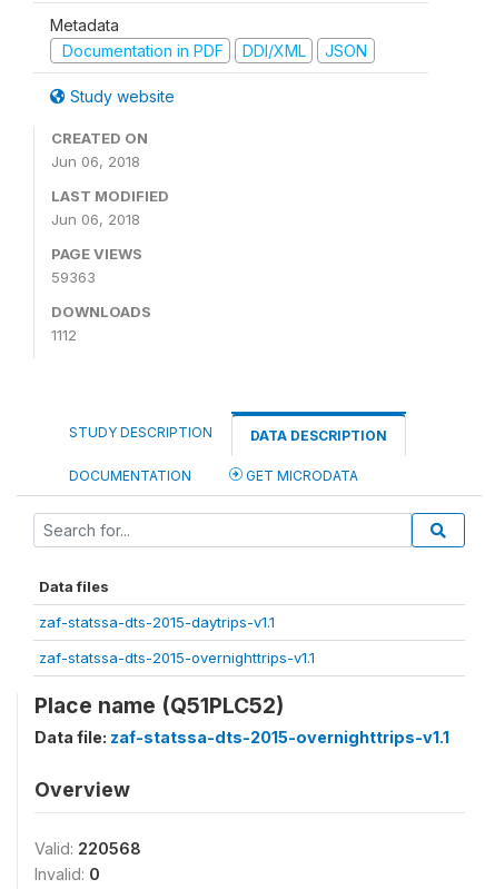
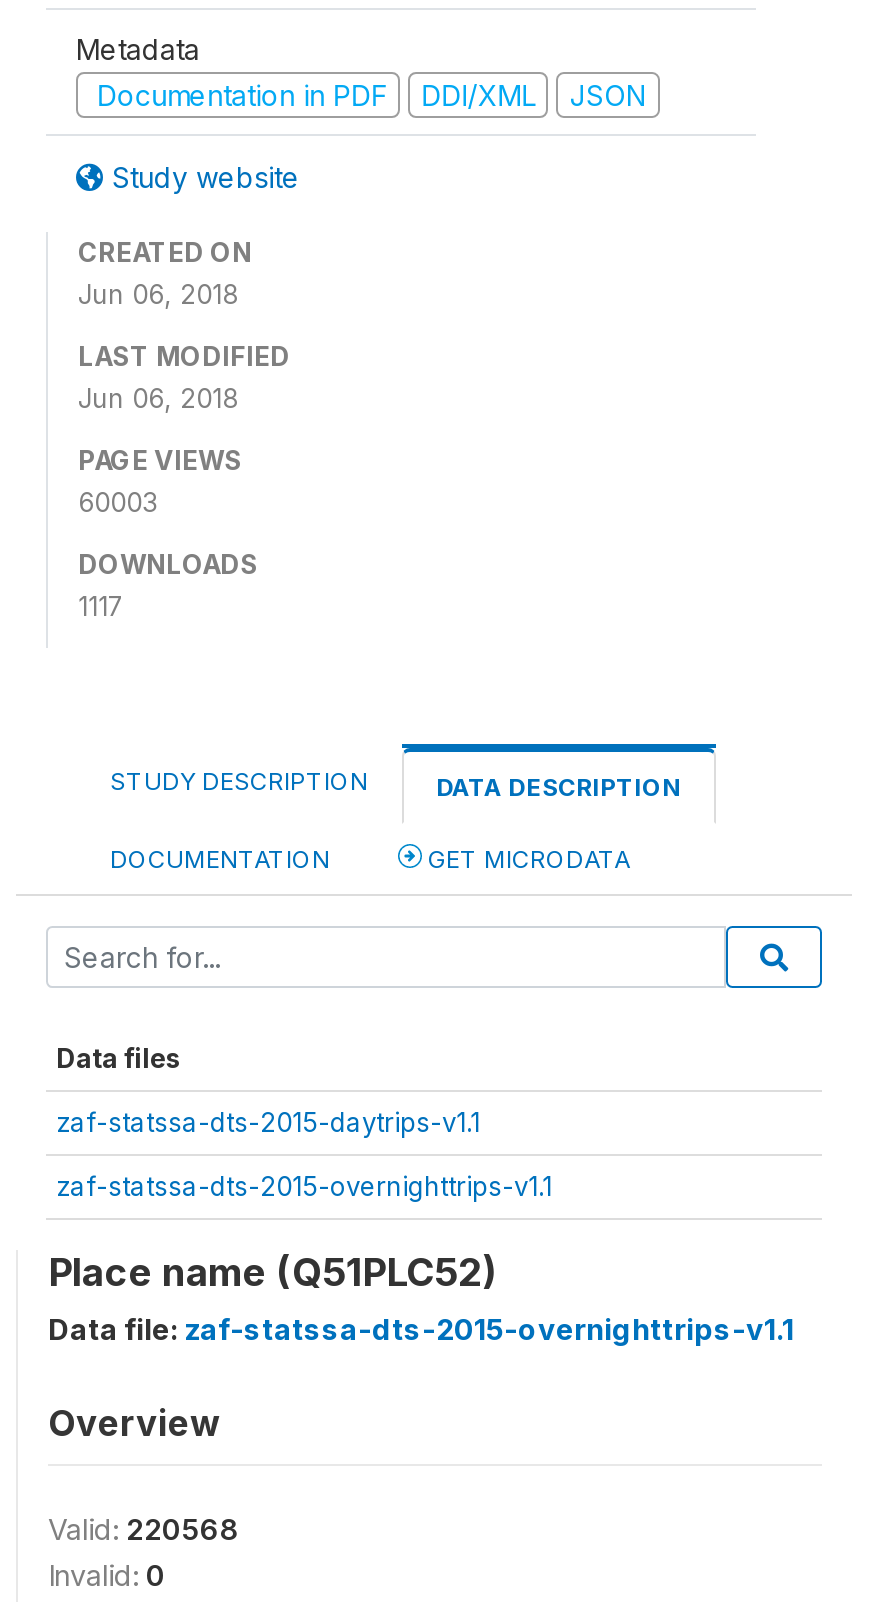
- 59363
+ 60003

- 1112
+ 1117
